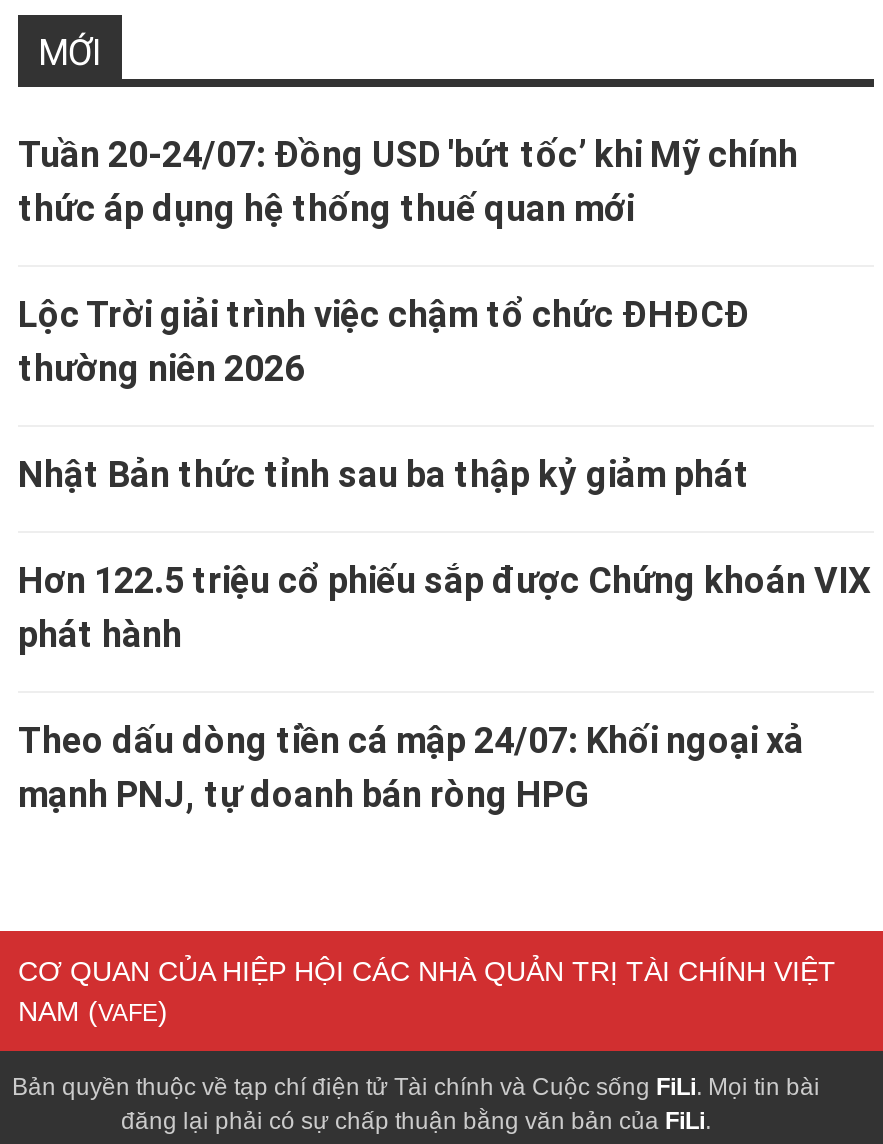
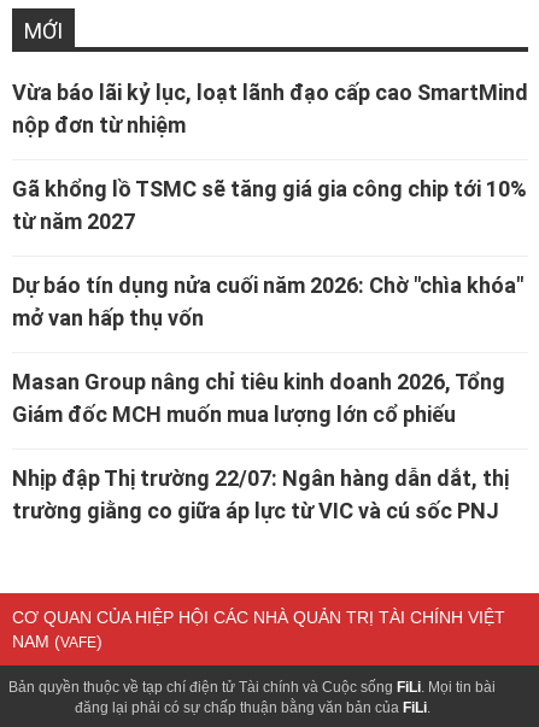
- Tuần 20-24/07: Đồng USD 'bứt tốc’ khi Mỹ chính
- thức áp dụng hệ thống thuế quan mới
+ Vừa báo lãi kỷ lục, loạt lãnh đạo cấp cao SmartMind
+ nộp đơn từ nhiệm

- Lộc Trời giải trình việc chậm tổ chức ĐHĐCĐ
- thường niên 2026
+ Gã khổng lồ TSMC sẽ tăng giá gia công chip tới 10%
+ từ năm 2027

- Nhật Bản thức tỉnh sau ba thập kỷ giảm phát
+ Dự báo tín dụng nửa cuối năm 2026: Chờ "chìa khóa"
+ mở van hấp thụ vốn

- Hơn 122.5 triệu cổ phiếu sắp được Chứng khoán VIX
- phát hành
+ Masan Group nâng chỉ tiêu kinh doanh 2026, Tổng
+ Giám đốc MCH muốn mua lượng lớn cổ phiếu

- Theo dấu dòng tiền cá mập 24/07: Khối ngoại xả
- mạnh PNJ, tự doanh bán ròng HPG
+ Nhịp đập Thị trường 22/07: Ngân hàng dẫn dắt, thị
+ trường giằng co giữa áp lực từ VIC và cú sốc PNJ
